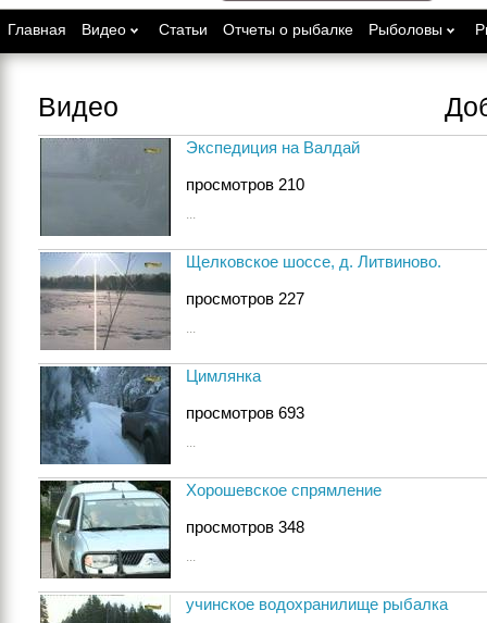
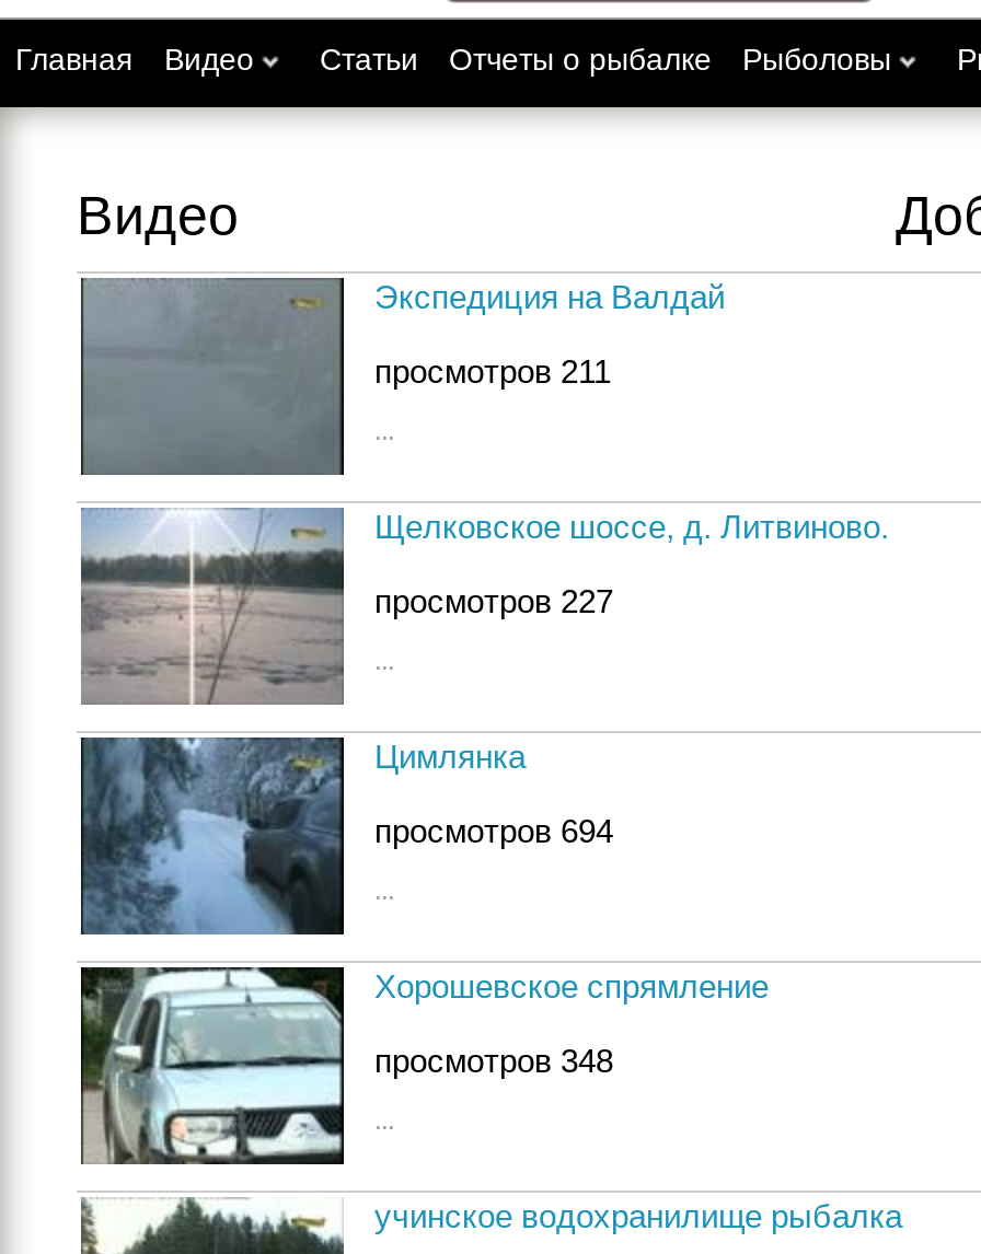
- просмотров 210
+ просмотров 211

- просмотров 693
+ просмотров 694
